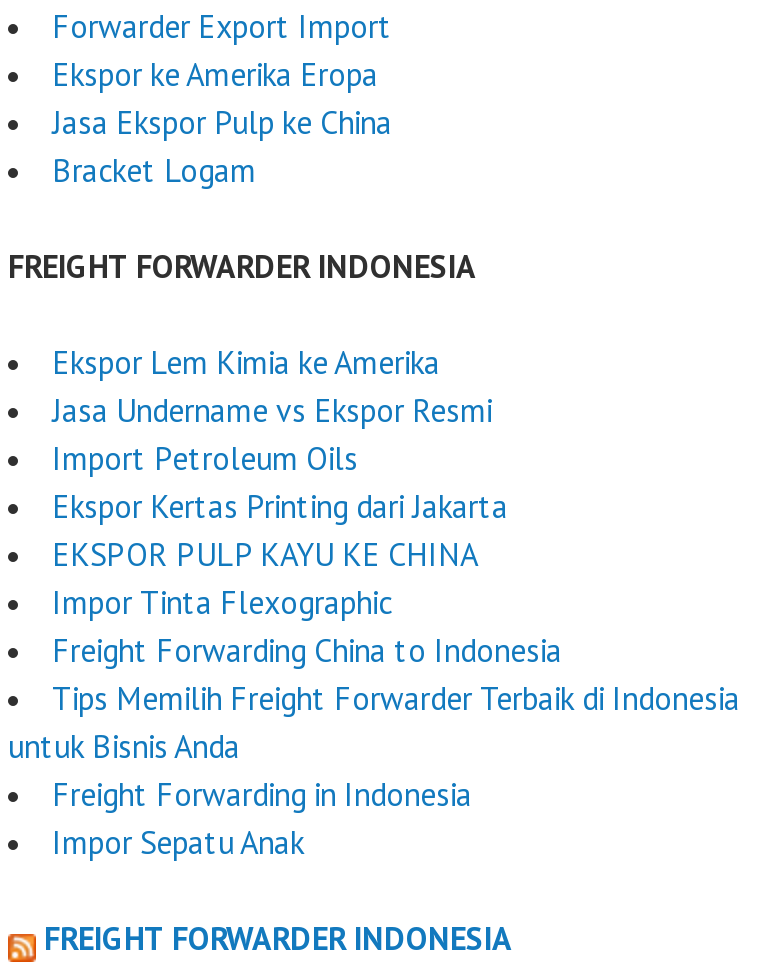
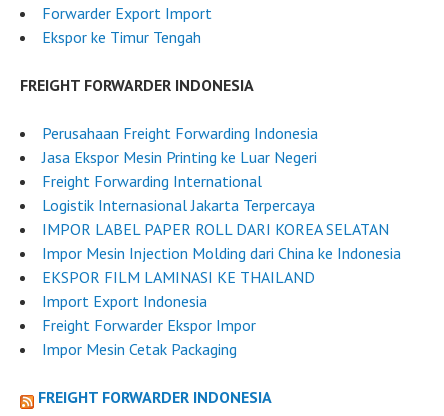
- Ekspor ke Amerika Eropa
- Jasa Ekspor Pulp ke China
- Bracket Logam
+ Ekspor ke Timur Tengah

- Ekspor Lem Kimia ke Amerika
- Jasa Undername vs Ekspor Resmi
- Import Petroleum Oils
- Ekspor Kertas Printing dari Jakarta
- EKSPOR PULP KAYU KE CHINA
- Impor Tinta Flexographic
- Freight Forwarding China to Indonesia
- Tips Memilih Freight Forwarder Terbaik di Indonesia
- untuk Bisnis Anda
- Freight Forwarding in Indonesia
- Impor Sepatu Anak
+ Perusahaan Freight Forwarding Indonesia
+ Jasa Ekspor Mesin Printing ke Luar Negeri
+ Freight Forwarding International
+ Logistik Internasional Jakarta Terpercaya
+ IMPOR LABEL PAPER ROLL DARI KOREA SELATAN
+ Impor Mesin Injection Molding dari China ke Indonesia
+ EKSPOR FILM LAMINASI KE THAILAND
+ Import Export Indonesia
+ Freight Forwarder Ekspor Impor
+ Impor Mesin Cetak Packaging
